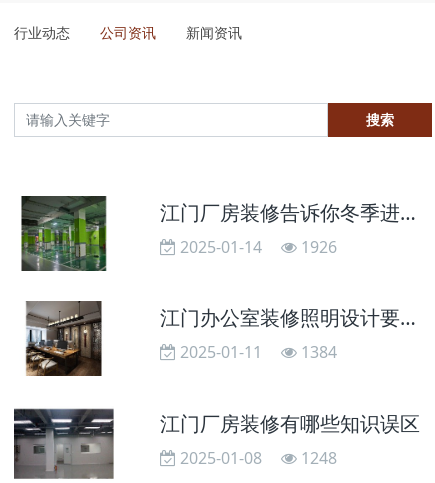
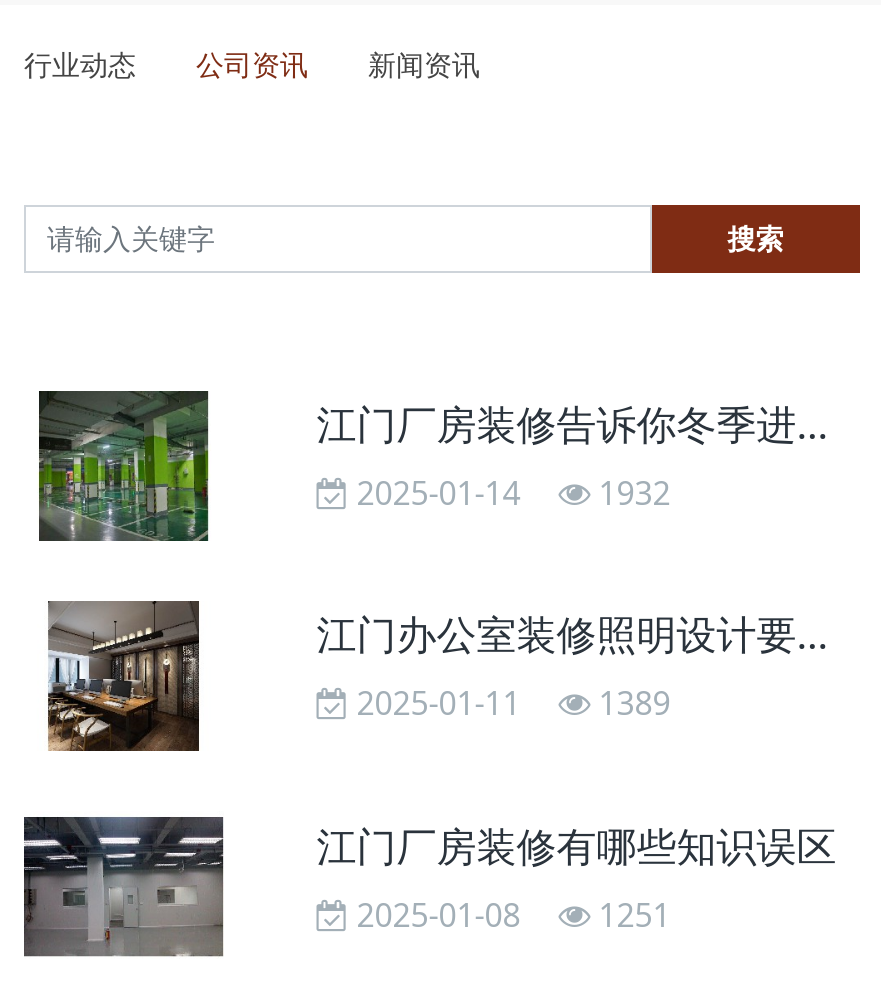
- 2025-01-14 1926
+ 2025-01-14 1932

- 2025-01-11 1384
+ 2025-01-11 1389

- 2025-01-08 1248
+ 2025-01-08 1251
